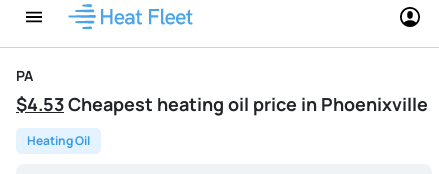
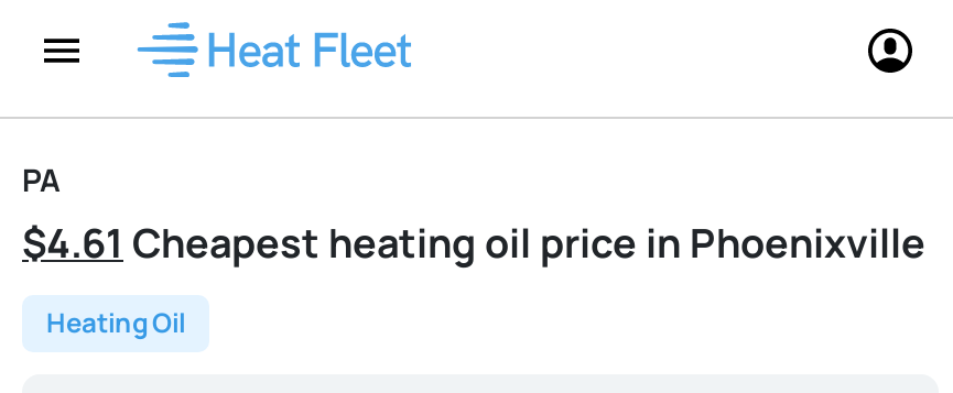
- $4.53 Cheapest heating oil price in Phoenixville
+ $4.61 Cheapest heating oil price in Phoenixville
